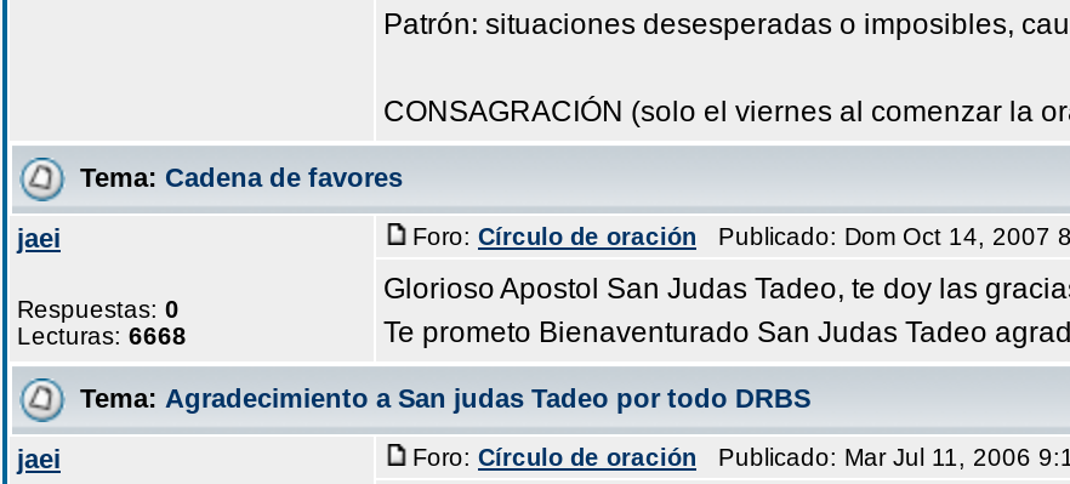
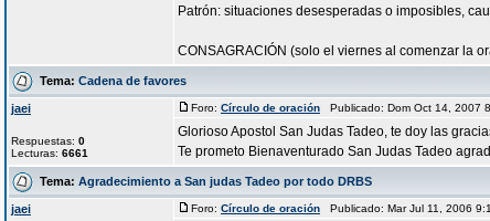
- Lecturas: 6668
+ Lecturas: 6661
